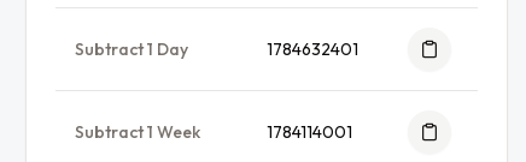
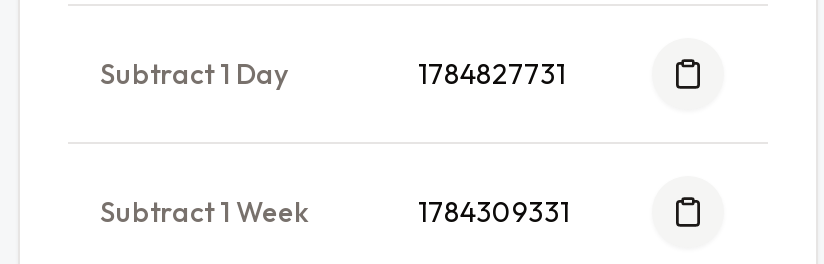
- 1784632401
+ 1784827731

- 1784114001
+ 1784309331
